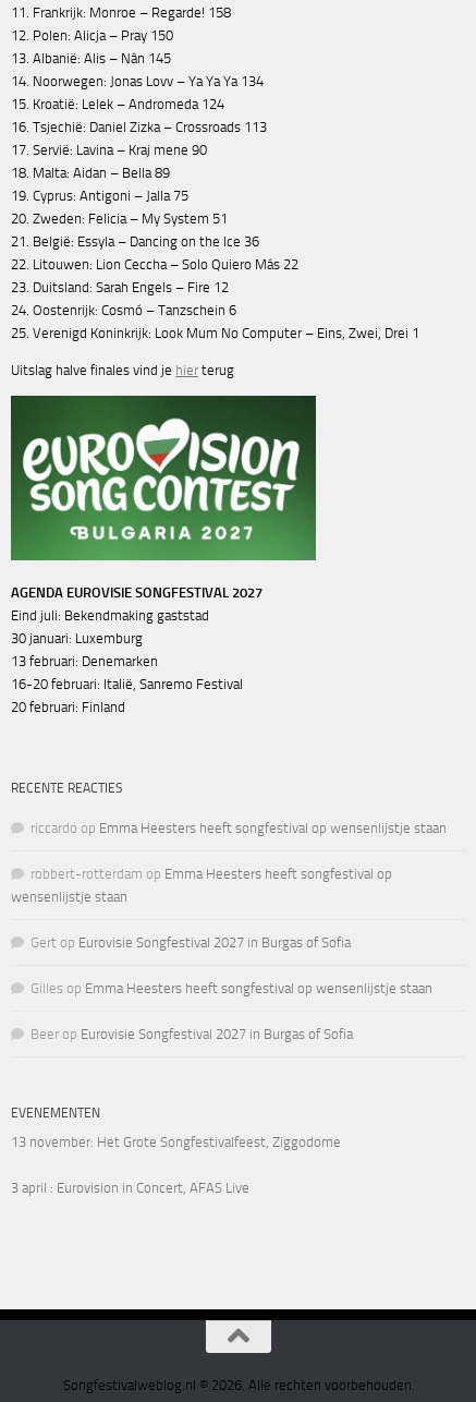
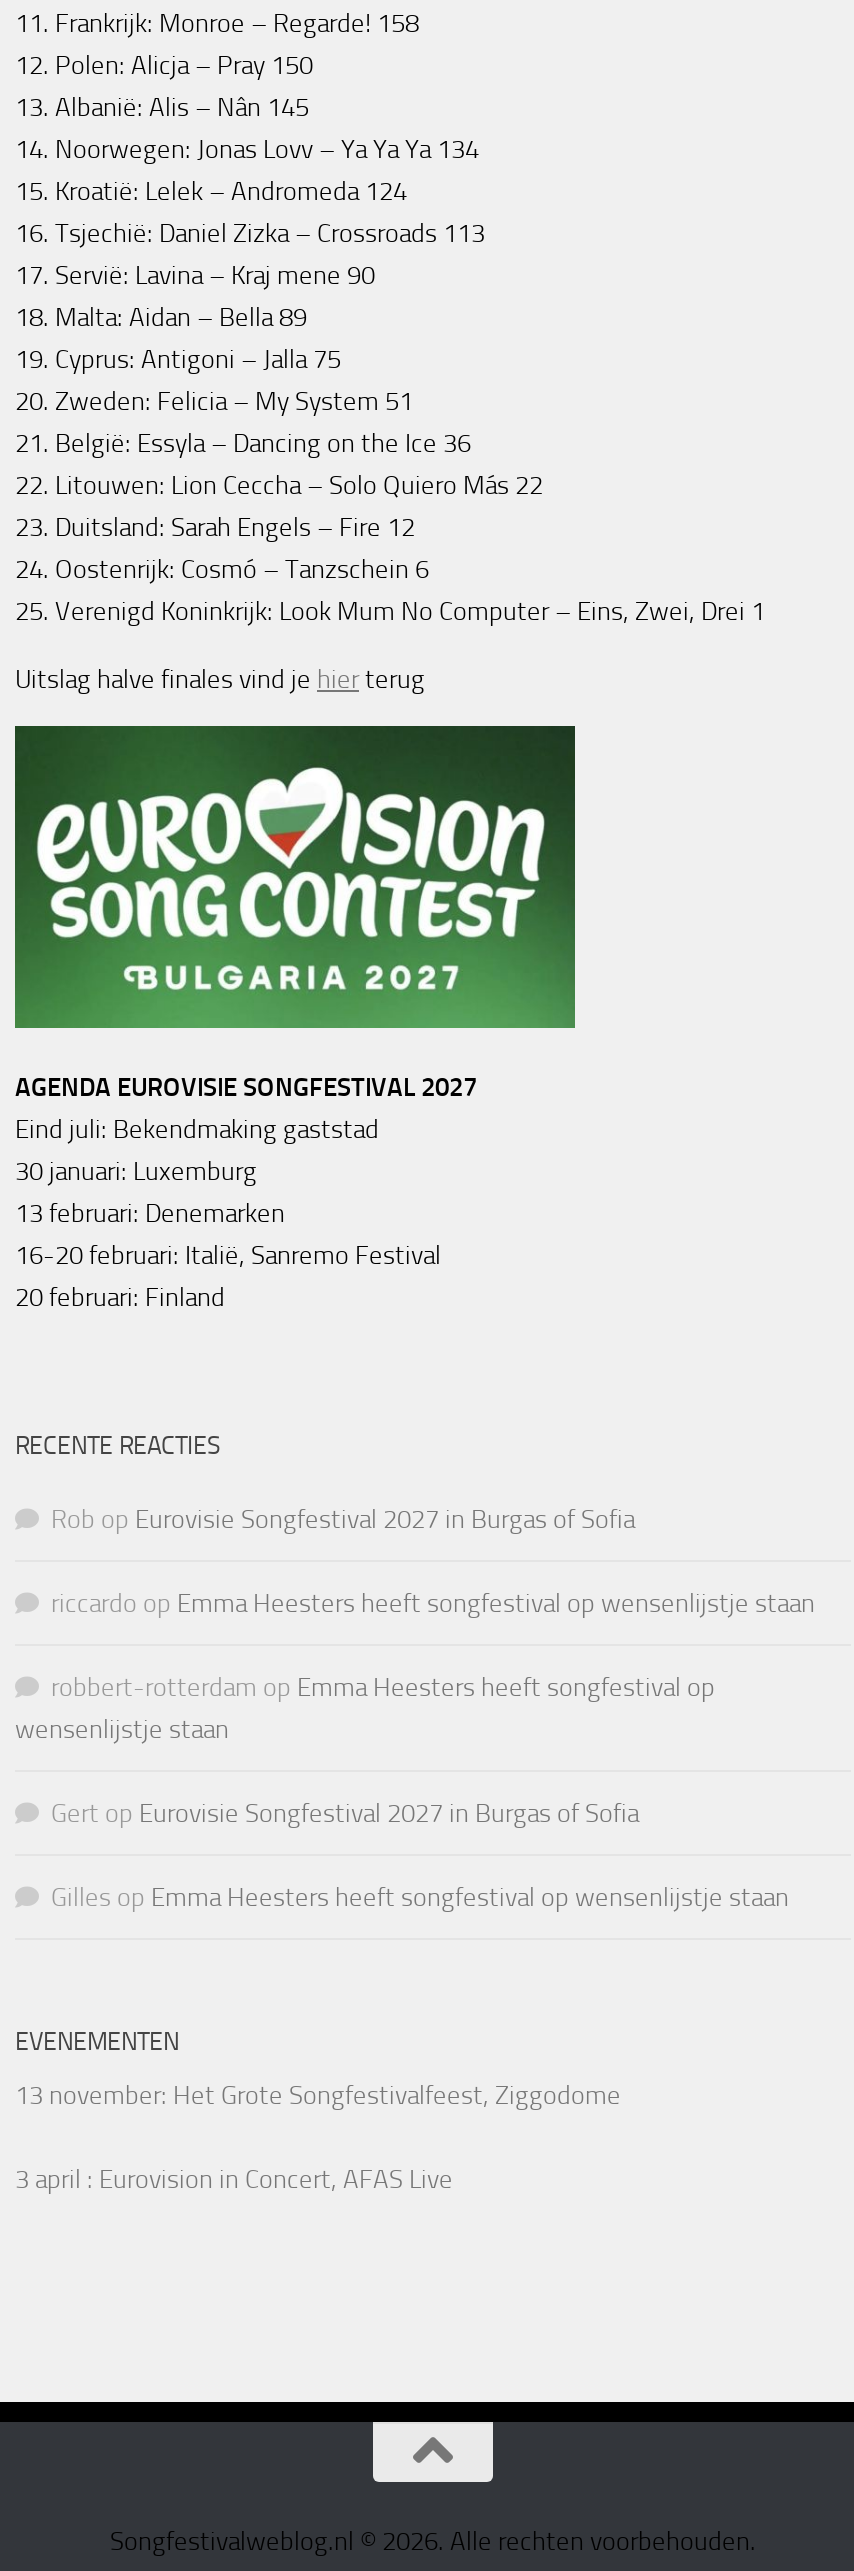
+ Rob op Eurovisie Songfestival 2027 in Burgas of Sofia

moved down: riccardo op Emma Heesters heeft songfestival op wensenlijstje staan | robbert-rotterdam op Emma Heesters heeft songfestival op | wensenlijstje staan | Gert op Eurovisie Songfestival 2027 in Burgas of Sofia | Gilles op Emma Heesters heeft songfestival op wensenlijstje staan

- Beer op Eurovisie Songfestival 2027 in Burgas of Sofia
